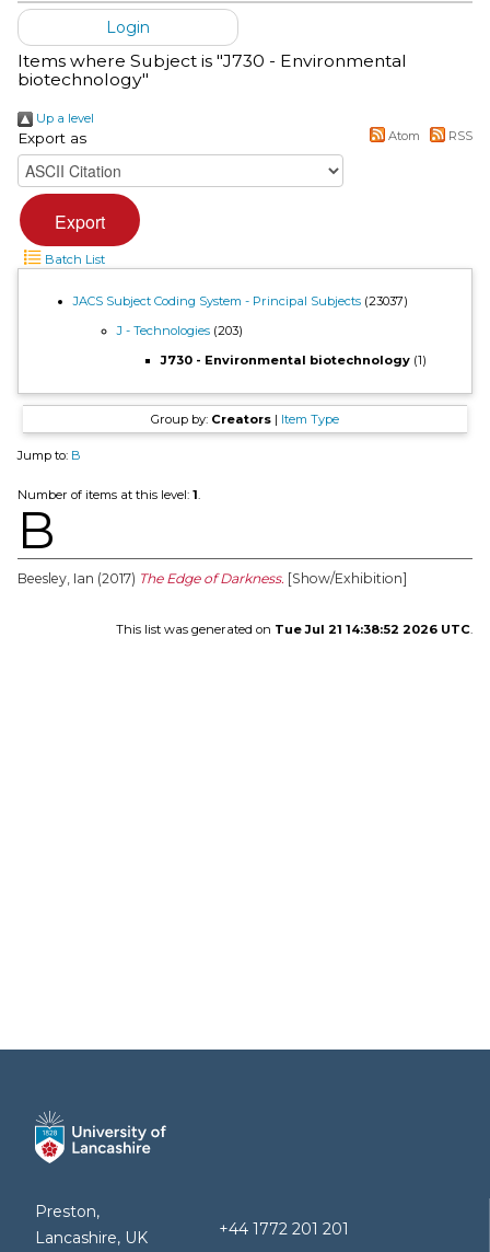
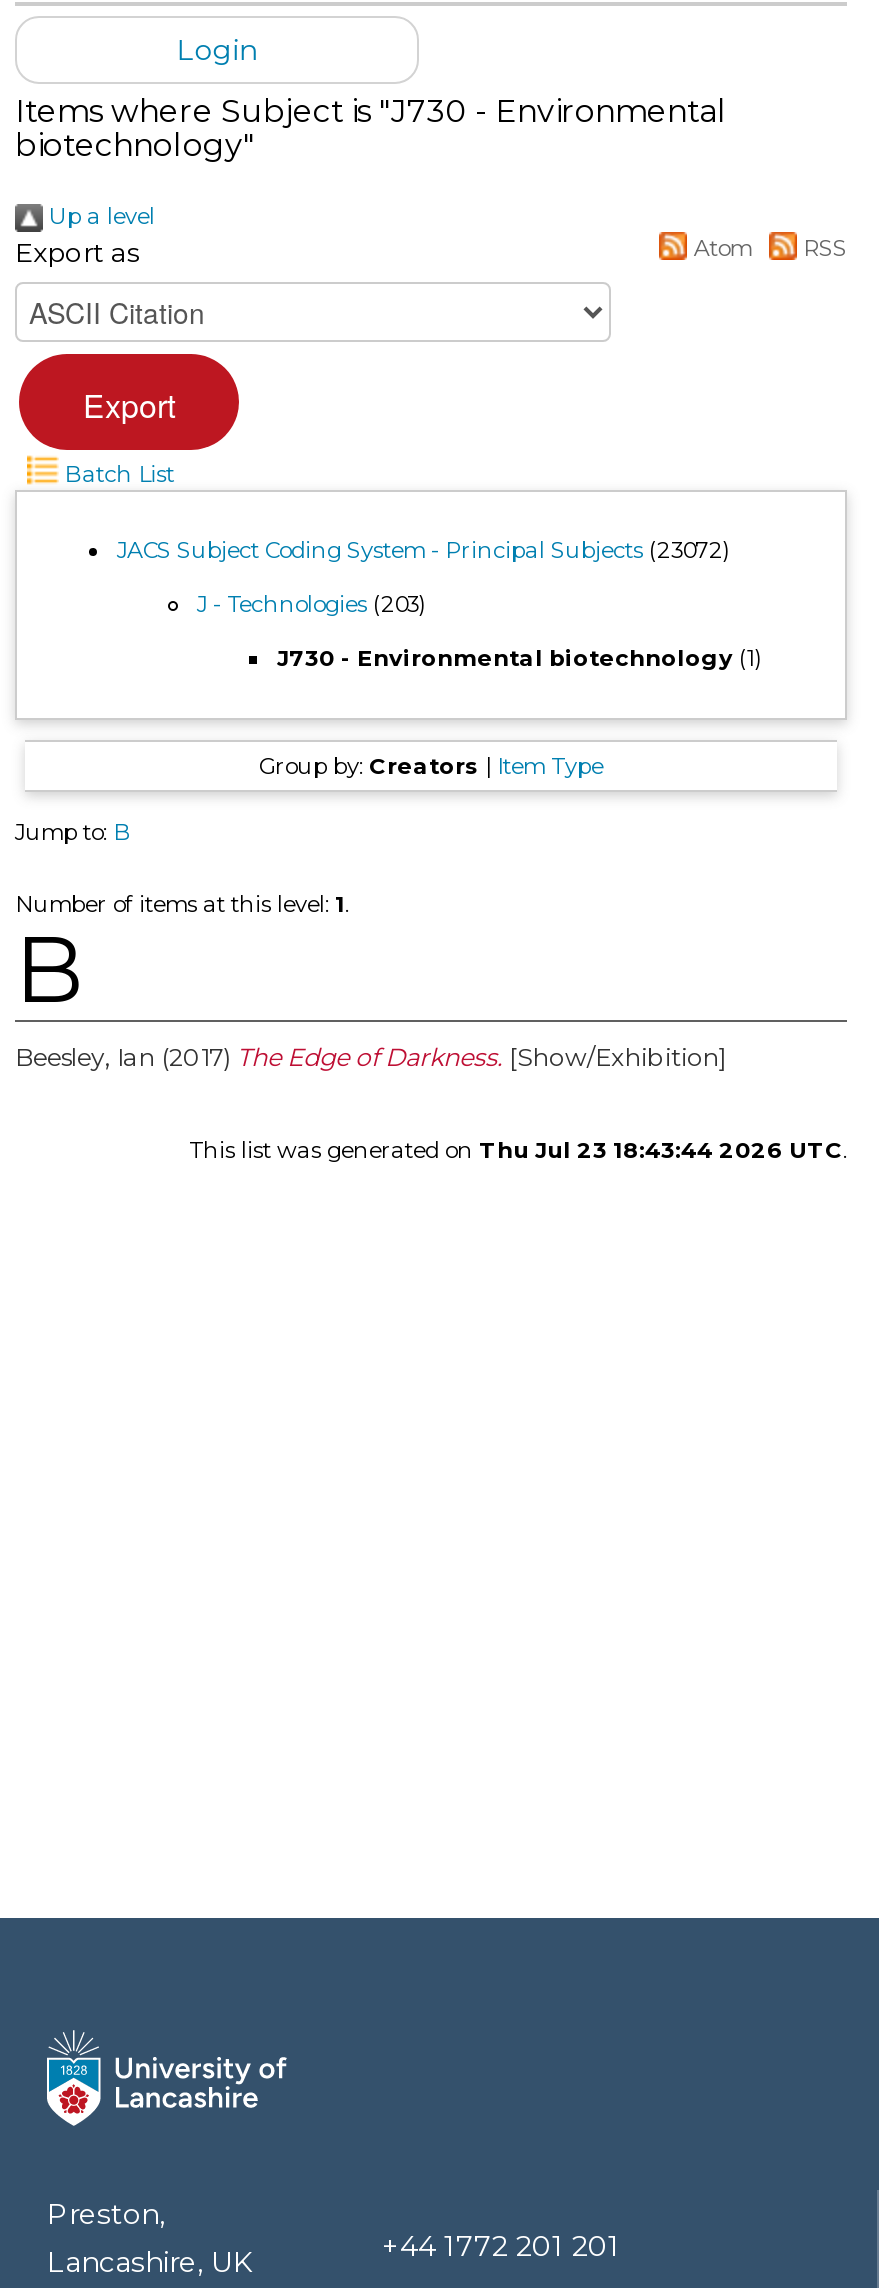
- JACS Subject Coding System - Principal Subjects (23037)
+ JACS Subject Coding System - Principal Subjects (23072)

- This list was generated on Tue Jul 21 14:38:52 2026 UTC
+ This list was generated on Thu Jul 23 18:43:44 2026 UTC
